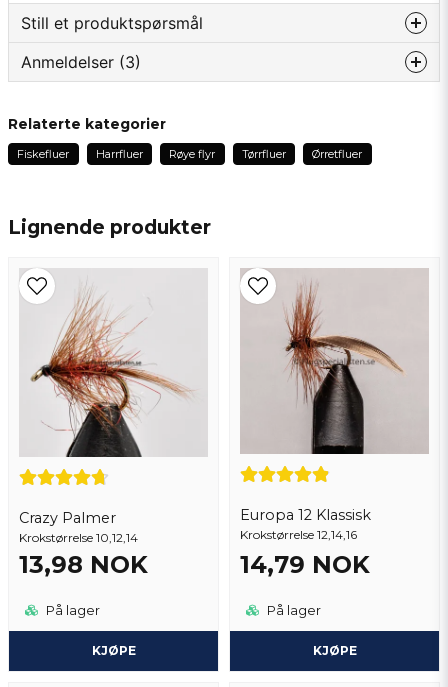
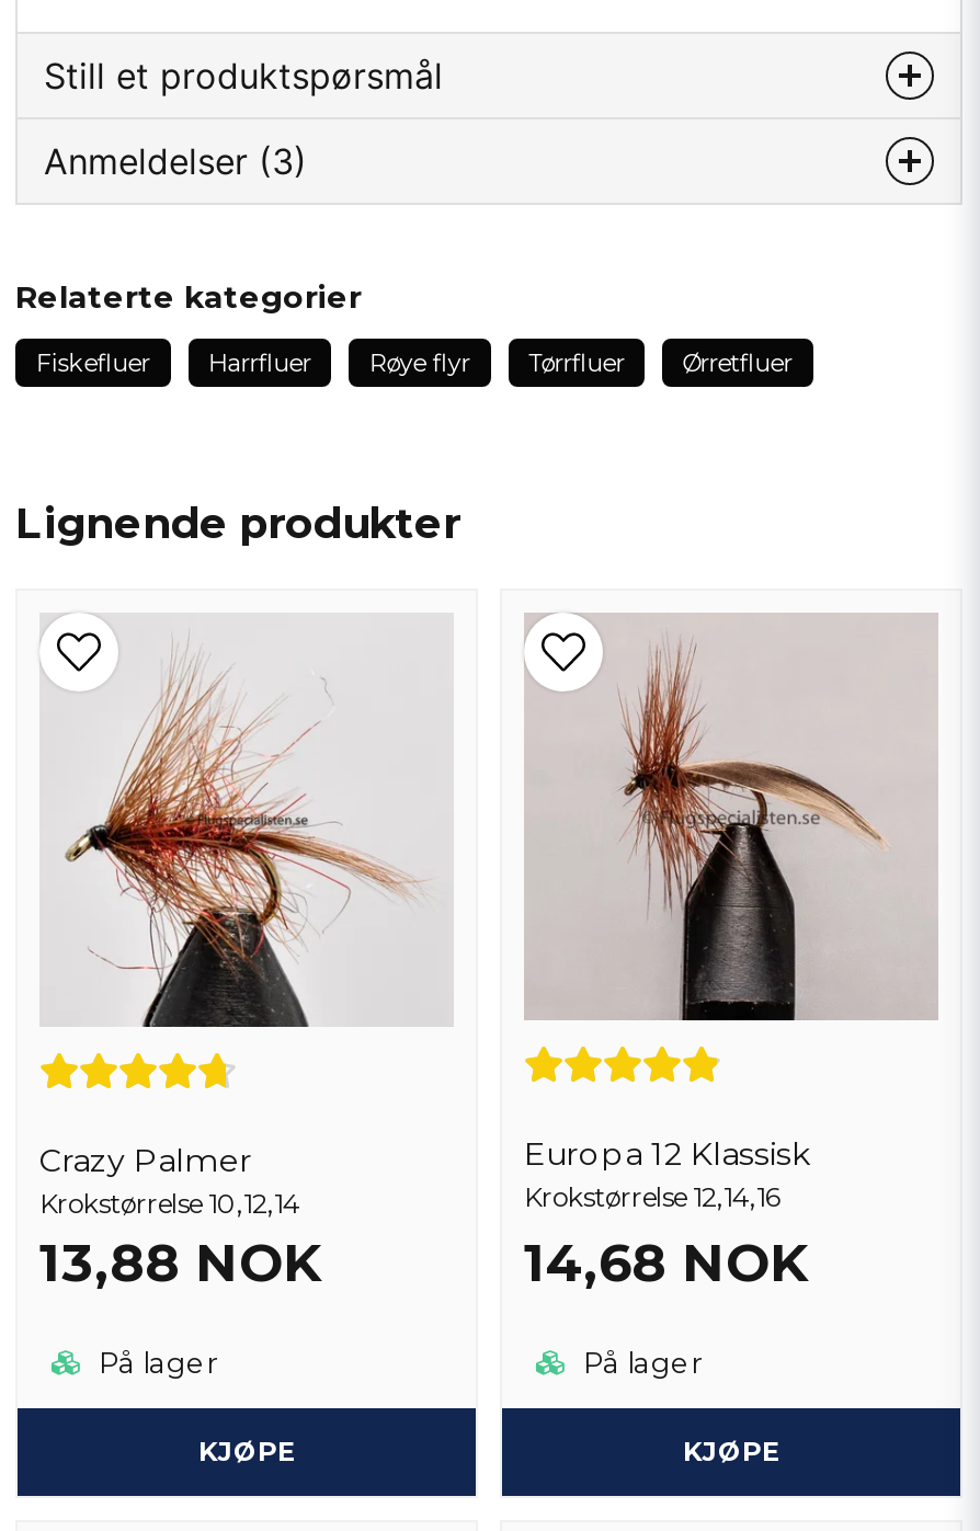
- 13,98 NOK
+ 13,88 NOK

- 14,79 NOK
+ 14,68 NOK
